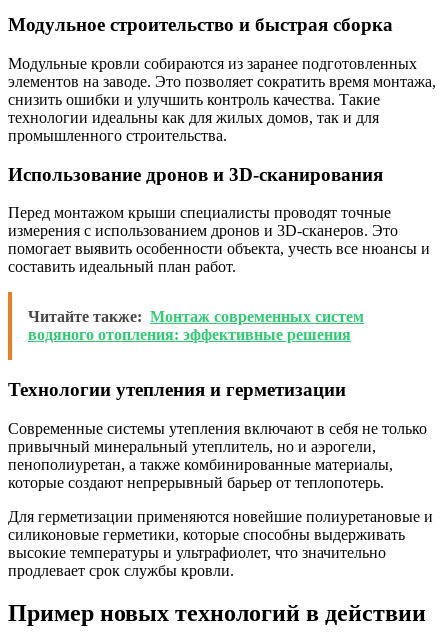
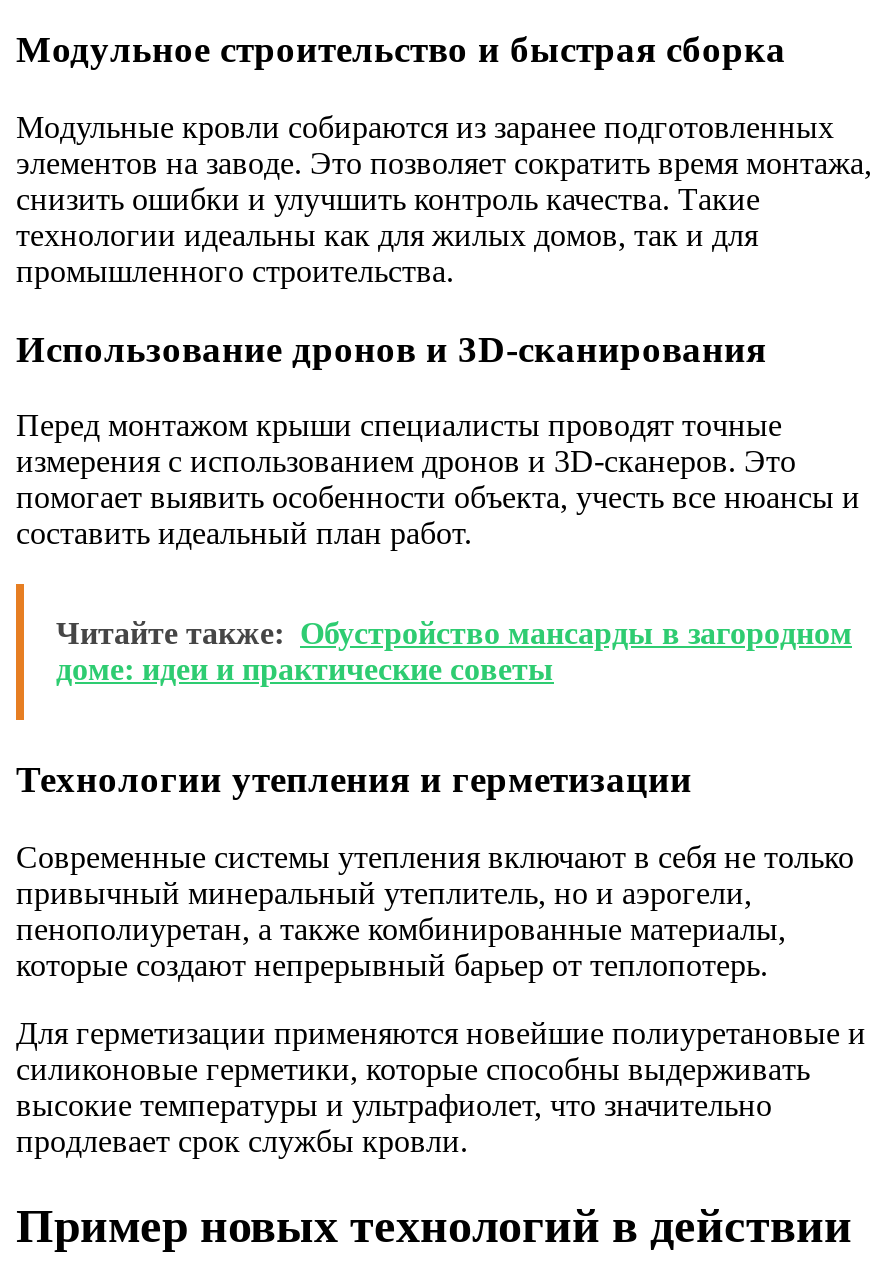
- Читайте также: Монтаж современных систем
- водяного отопления: эффективные решения
+ Читайте также: Обустройство мансарды в загородном
+ доме: идеи и практические советы
